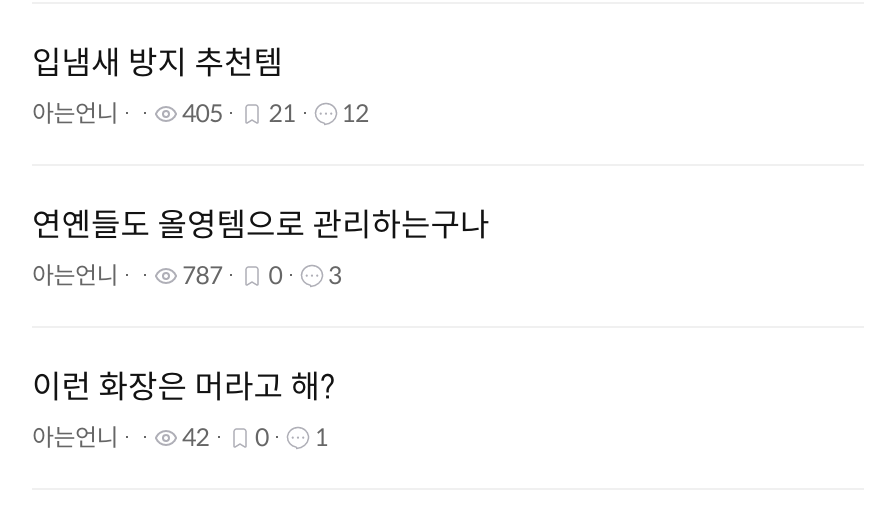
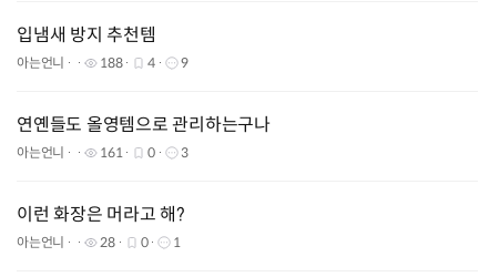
- 405
+ 188

- 21
+ 4

- 12
+ 9

- 787 0 3
+ 161 0 3

- 42 0 1
+ 28 0 1
